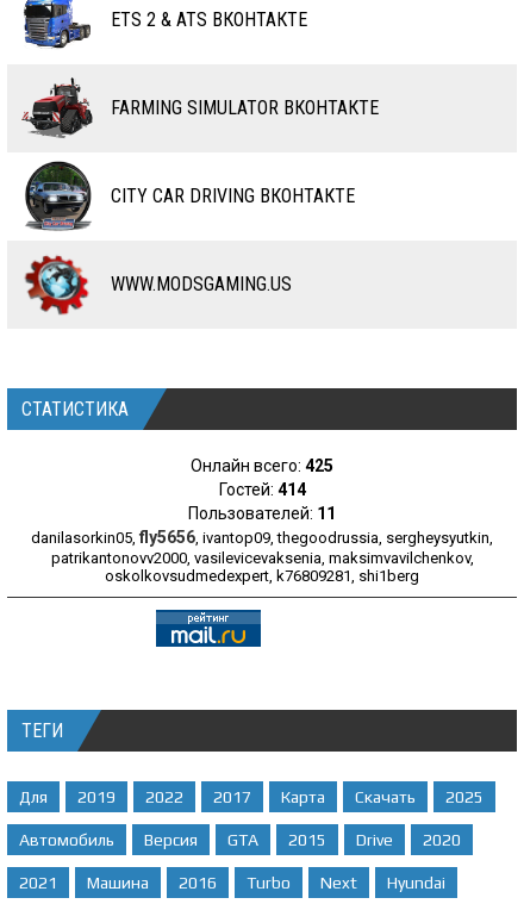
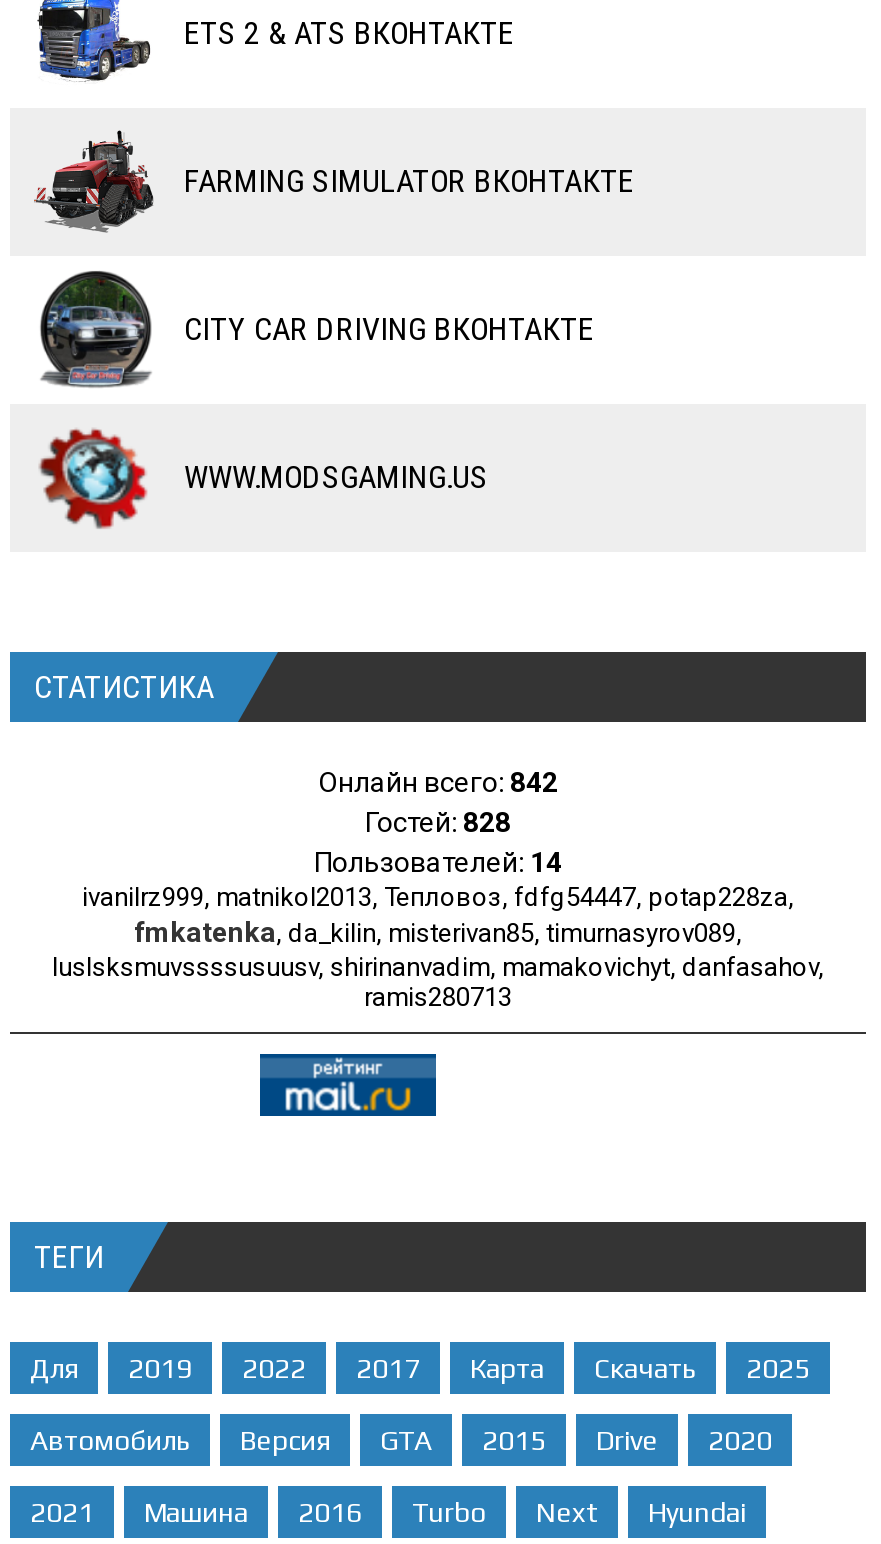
- Онлайн всего: 425
- Гостей: 414
- Пользователей: 11
- danilasorkin05, fly5656, ivantop09, thegoodrussia, sergheysyutkin,
- patrikantonovv2000, vasilevicevaksenia, maksimvavilchenkov,
- oskolkovsudmedexpert, k76809281, shi1berg
+ Онлайн всего: 842
+ Гостей: 828
+ Пользователей: 14
+ ivanilrz999, matnikol2013, Тепловоз, fdfg54447, potap228za,
+ fmkatenka, da_kilin, misterivan85, timurnasyrov089,
+ luslsksmuvssssusuusv, shirinanvadim, mamakovichyt, danfasahov,
+ ramis280713
